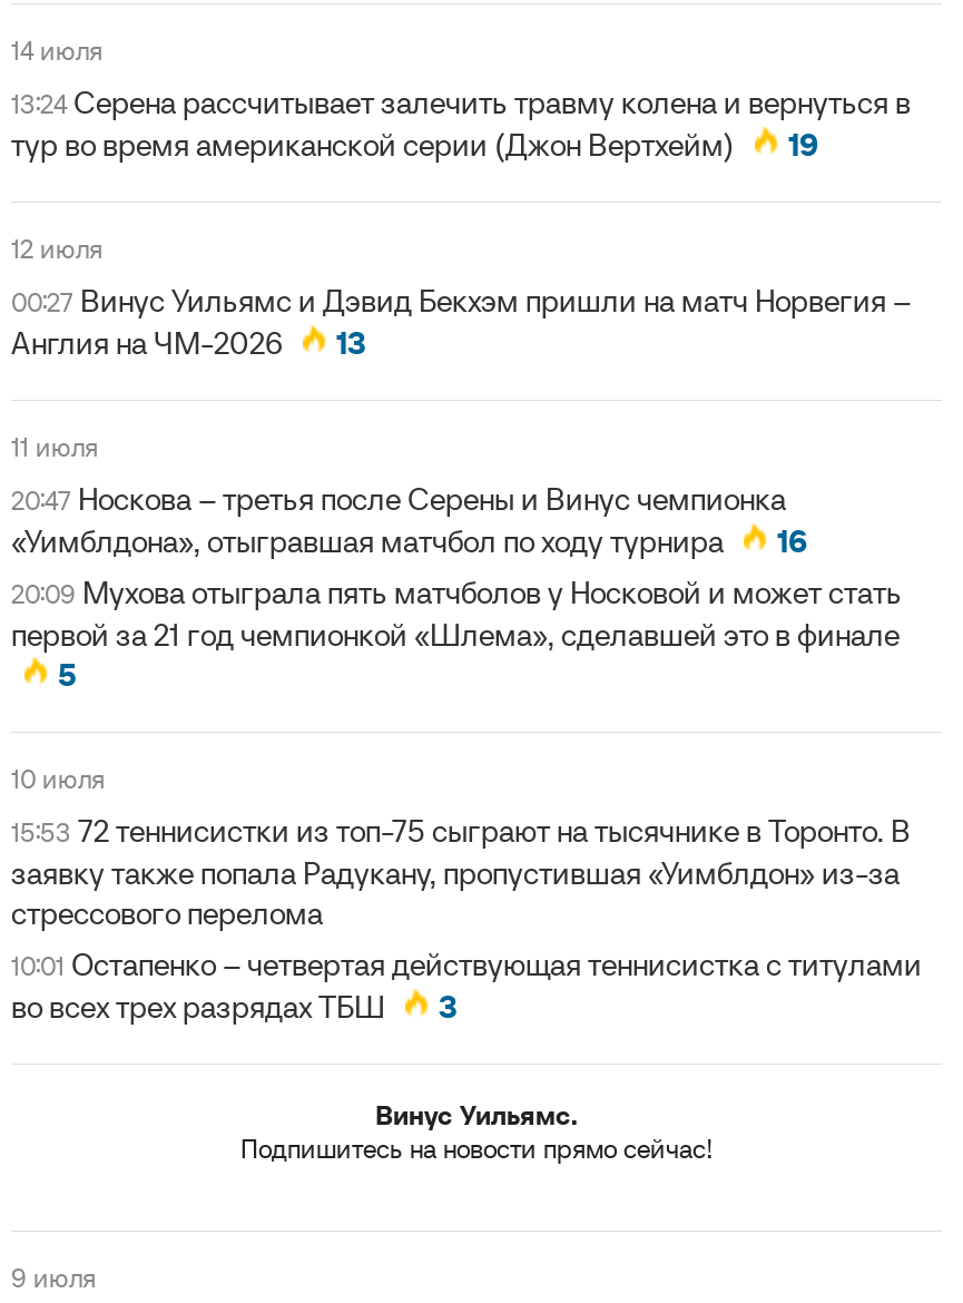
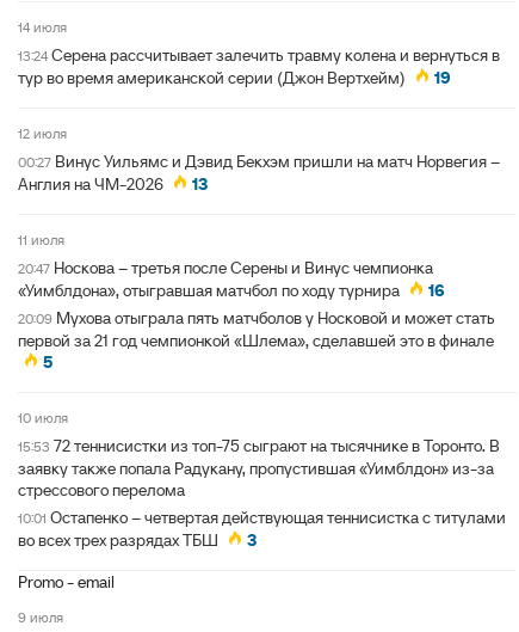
- Винус Уильямс.
- Подпишитесь на новости прямо сейчас!
+ Promo - email
